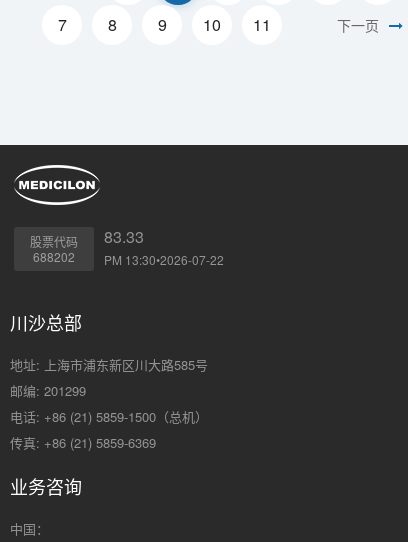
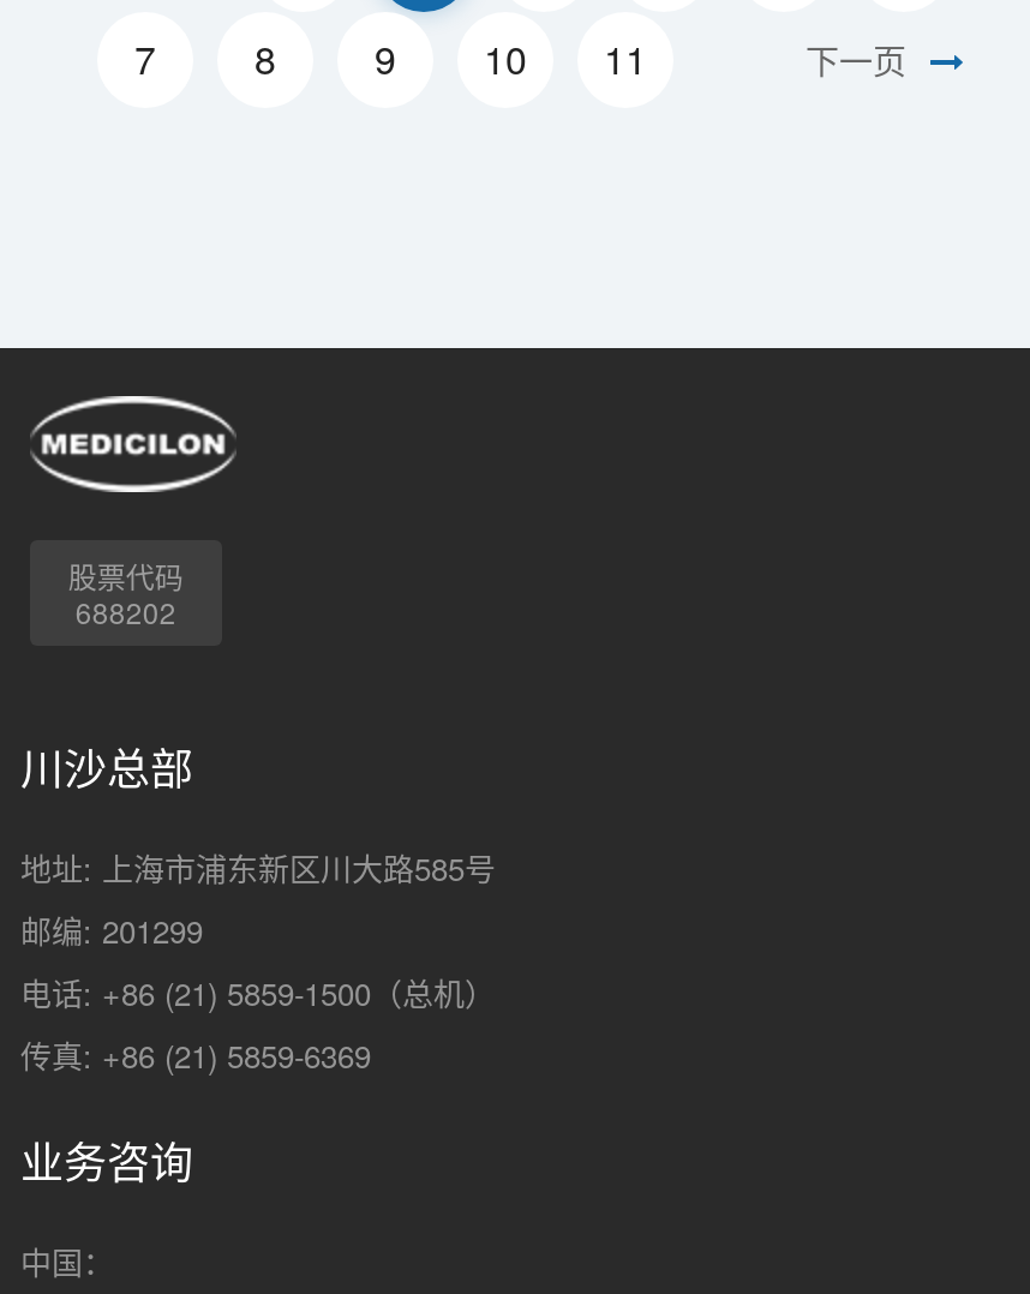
- 83.33
- PM 13:30•2026-07-22
